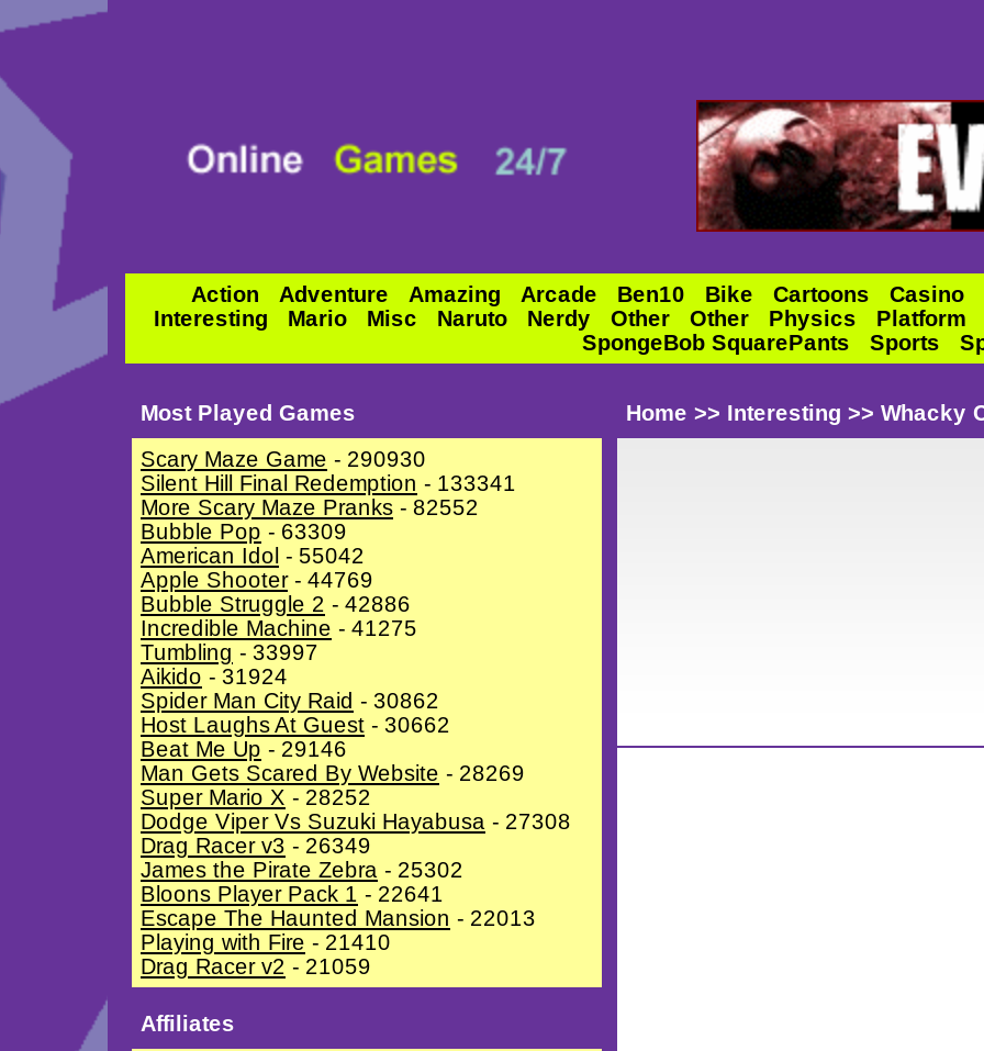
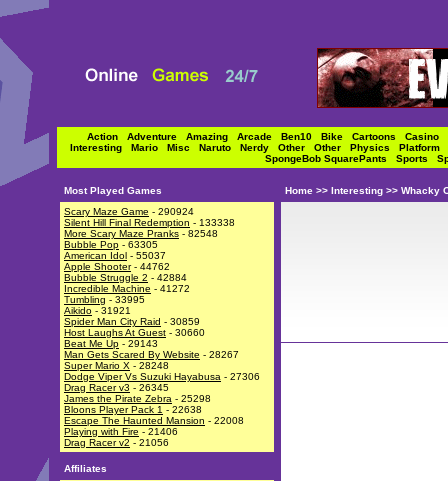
- Scary Maze Game - 290930
+ Scary Maze Game - 290924

- Silent Hill Final Redemption - 133341
+ Silent Hill Final Redemption - 133338

- More Scary Maze Pranks-82552
+ More Scary Maze Pranks-82548

- Bubble Pop-63309
+ Bubble Pop-63305

- American Idol - 55042
+ American Idol - 55037

- Apple Shooter - 44769
+ Apple Shooter - 44762

- Bubble Struggle 2 - 42886
+ Bubble Struggle 2 - 42884

- Incredible Machine - 41275
+ Incredible Machine - 41272

- Tumbling-33997
+ Tumbling-33995

- Aikido-31924
+ Aikido-31921

- Spider Man City Raid - 30862
+ Spider Man City Raid - 30859

- Host Laughs At Guest - 30662
+ Host Laughs At Guest - 30660

- Beat Me Up-29146
+ Beat Me Up-29143

- Man Gets Scared By Website - 28269
+ Man Gets Scared By Website - 28267

- Super Mario X-28252
+ Super Mario X-28248

- Dodge Viper Vs Suzuki Hayabusa - 27308
+ Dodge Viper Vs Suzuki Hayabusa - 27306

- Drag Racer v3-26349
+ Drag Racer v3-26345

- James the Pirate Zebra - 25302
+ James the Pirate Zebra - 25298

- Bloons Player Pack 1-22641
+ Bloons Player Pack 1-22638

- Escape The Haunted Mansion - 22013
+ Escape The Haunted Mansion - 22008

- Playing with Fire-21410
+ Playing with Fire-21406

- Drag Racer v2-21059
+ Drag Racer v2-21056
